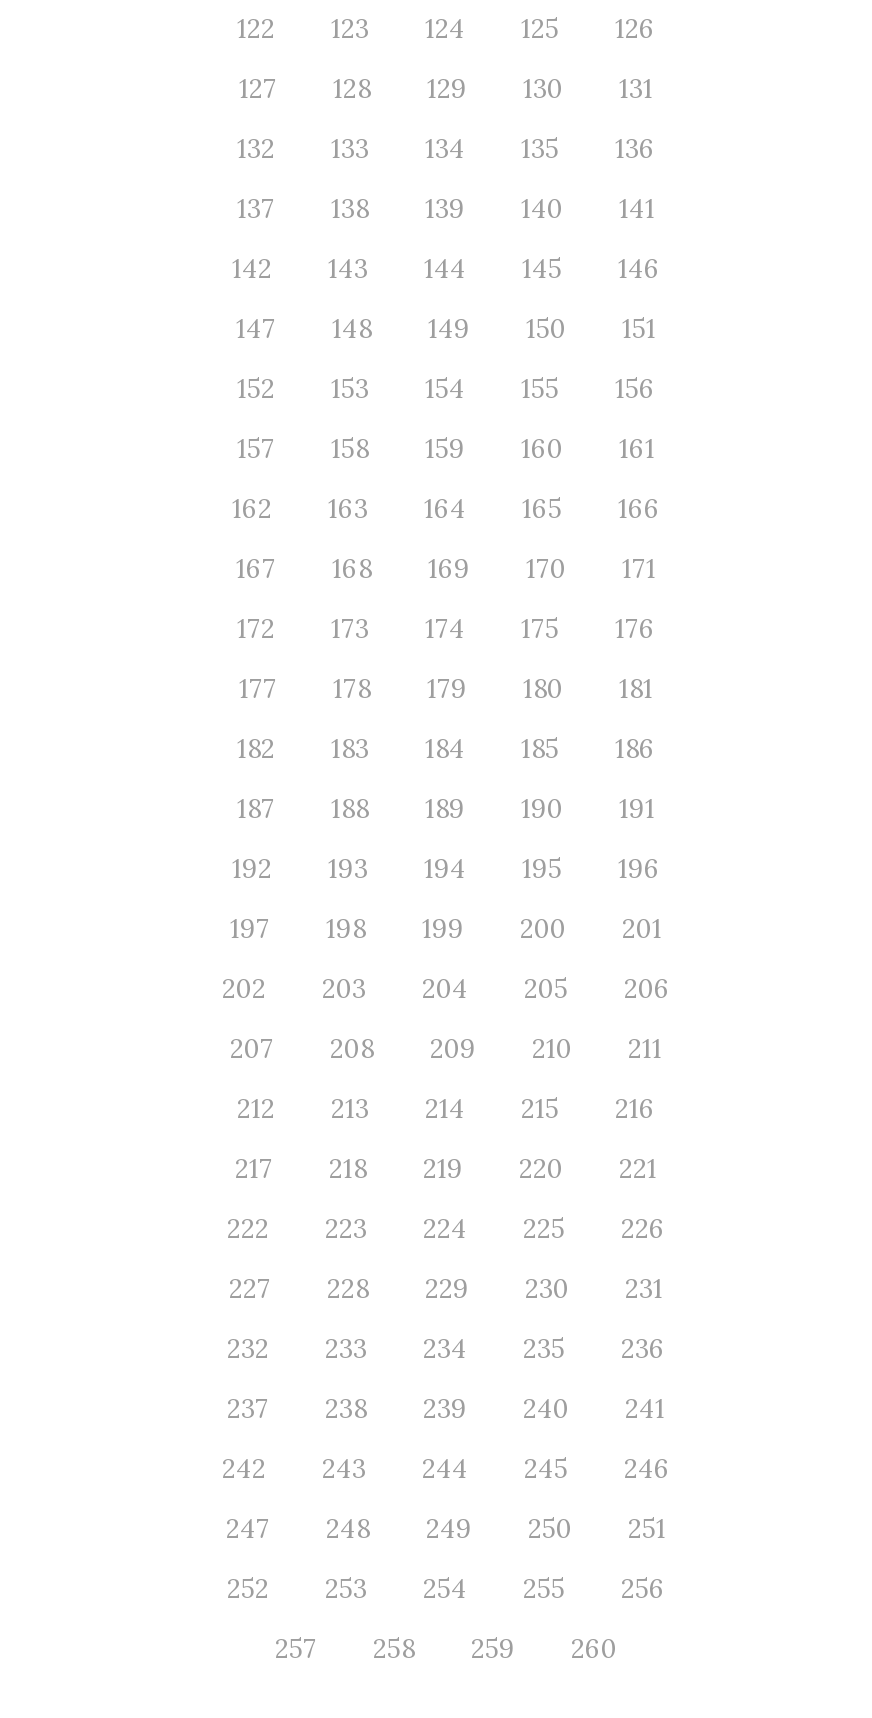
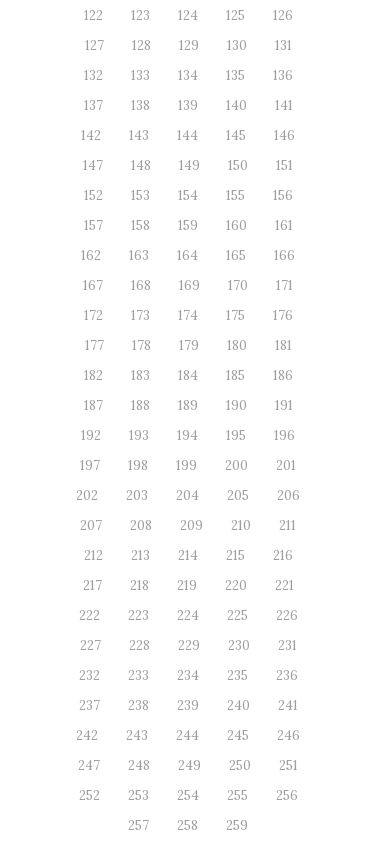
- 260
